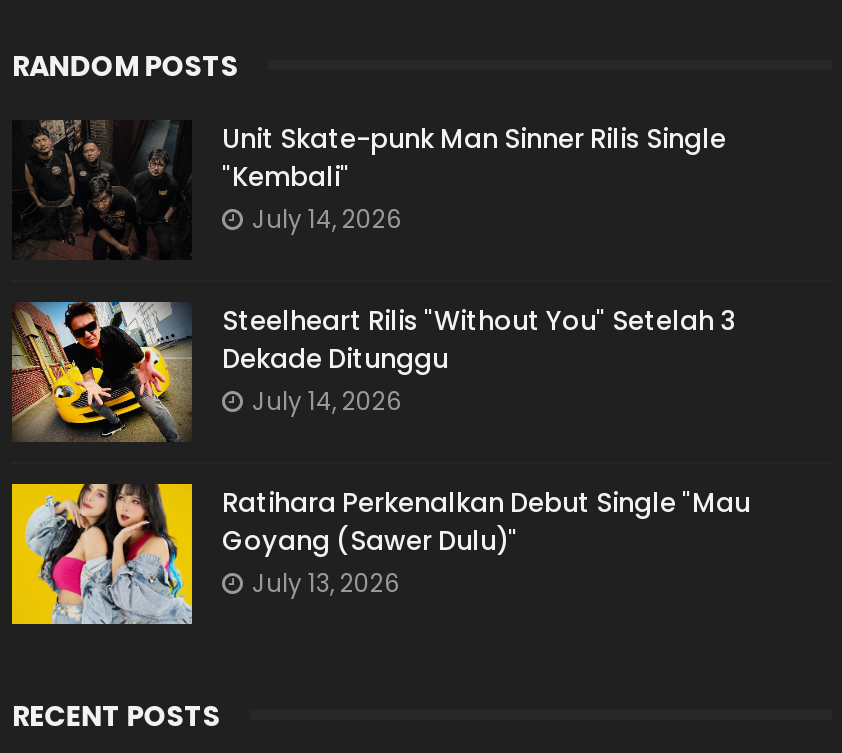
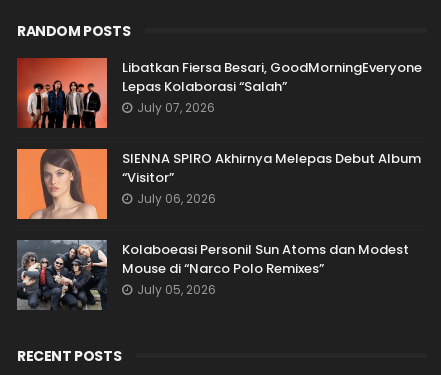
- [image]
- Unit Skate-punk Man Sinner Rilis Single
- "Kembali"
- July 14, 2026
+ [image]
+ Libatkan Fiersa Besari, GoodMorningEveryone
+ Lepas Kolaborasi “Salah”
+ July 07, 2026

- [image]
- Steelheart Rilis "Without You" Setelah 3
- Dekade Ditunggu
- July 14, 2026
+ [image]
+ SIENNA SPIRO Akhirnya Melepas Debut Album
+ “Visitor”
+ July 06, 2026

- [image]
- Ratihara Perkenalkan Debut Single "Mau
- Goyang (Sawer Dulu)"
- July 13, 2026
+ [image]
+ Kolaboeasi Personil Sun Atoms dan Modest
+ Mouse di “Narco Polo Remixes”
+ July 05, 2026
